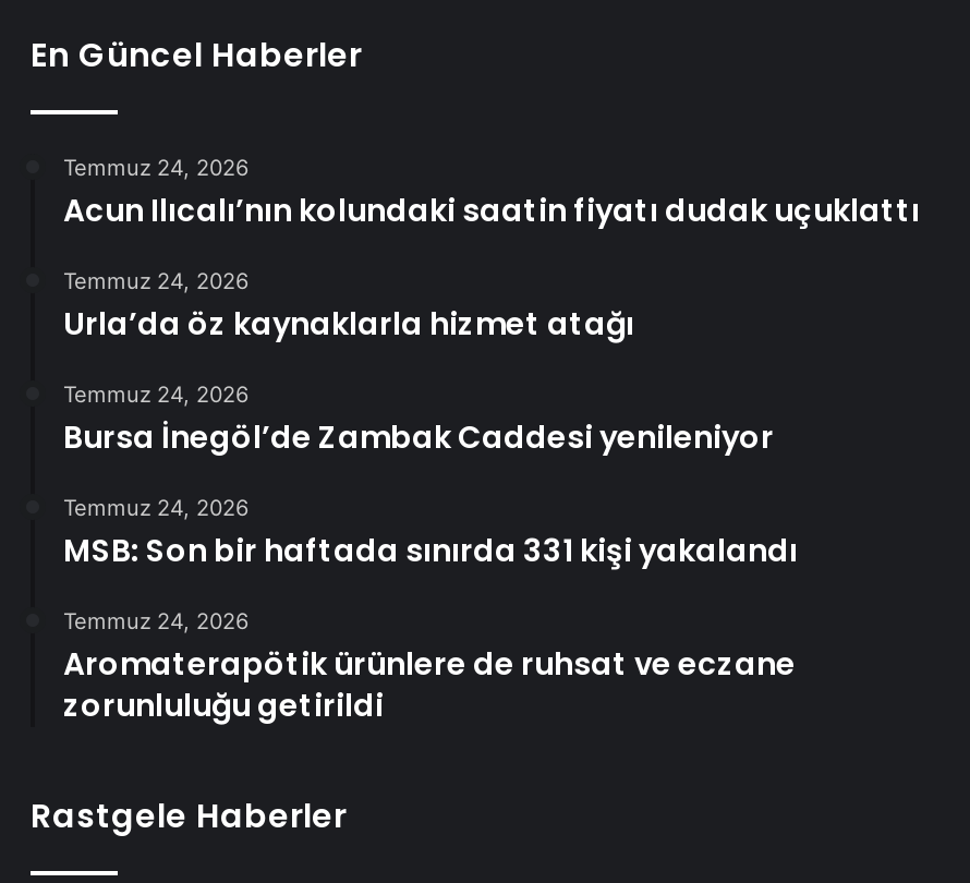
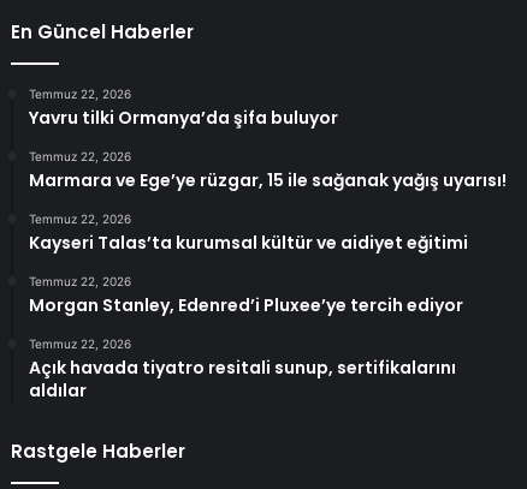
- Temmuz 24, 2026
- Acun Ilıcalı’nın kolundaki saatin fiyatı dudak uçuklattı
+ Temmuz 22, 2026
+ Yavru tilki Ormanya’da şifa buluyor

- Temmuz 24, 2026
- Urla’da öz kaynaklarla hizmet atağı
+ Temmuz 22, 2026
+ Marmara ve Ege’ye rüzgar, 15 ile sağanak yağış uyarısı!

- Temmuz 24, 2026
- Bursa İnegöl’de Zambak Caddesi yenileniyor
+ Temmuz 22, 2026
+ Kayseri Talas’ta kurumsal kültür ve aidiyet eğitimi

- Temmuz 24, 2026
- MSB: Son bir haftada sınırda 331 kişi yakalandı
+ Temmuz 22, 2026
+ Morgan Stanley, Edenred’i Pluxee’ye tercih ediyor

- Temmuz 24, 2026
- Aromaterapötik ürünlere de ruhsat ve eczane
- zorunluluğu getirildi
+ Temmuz 22, 2026
+ Açık havada tiyatro resitali sunup, sertifikalarını
+ aldılar
